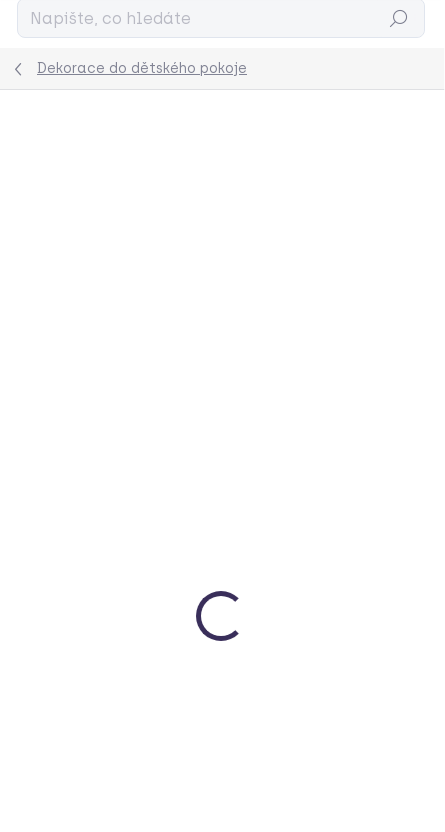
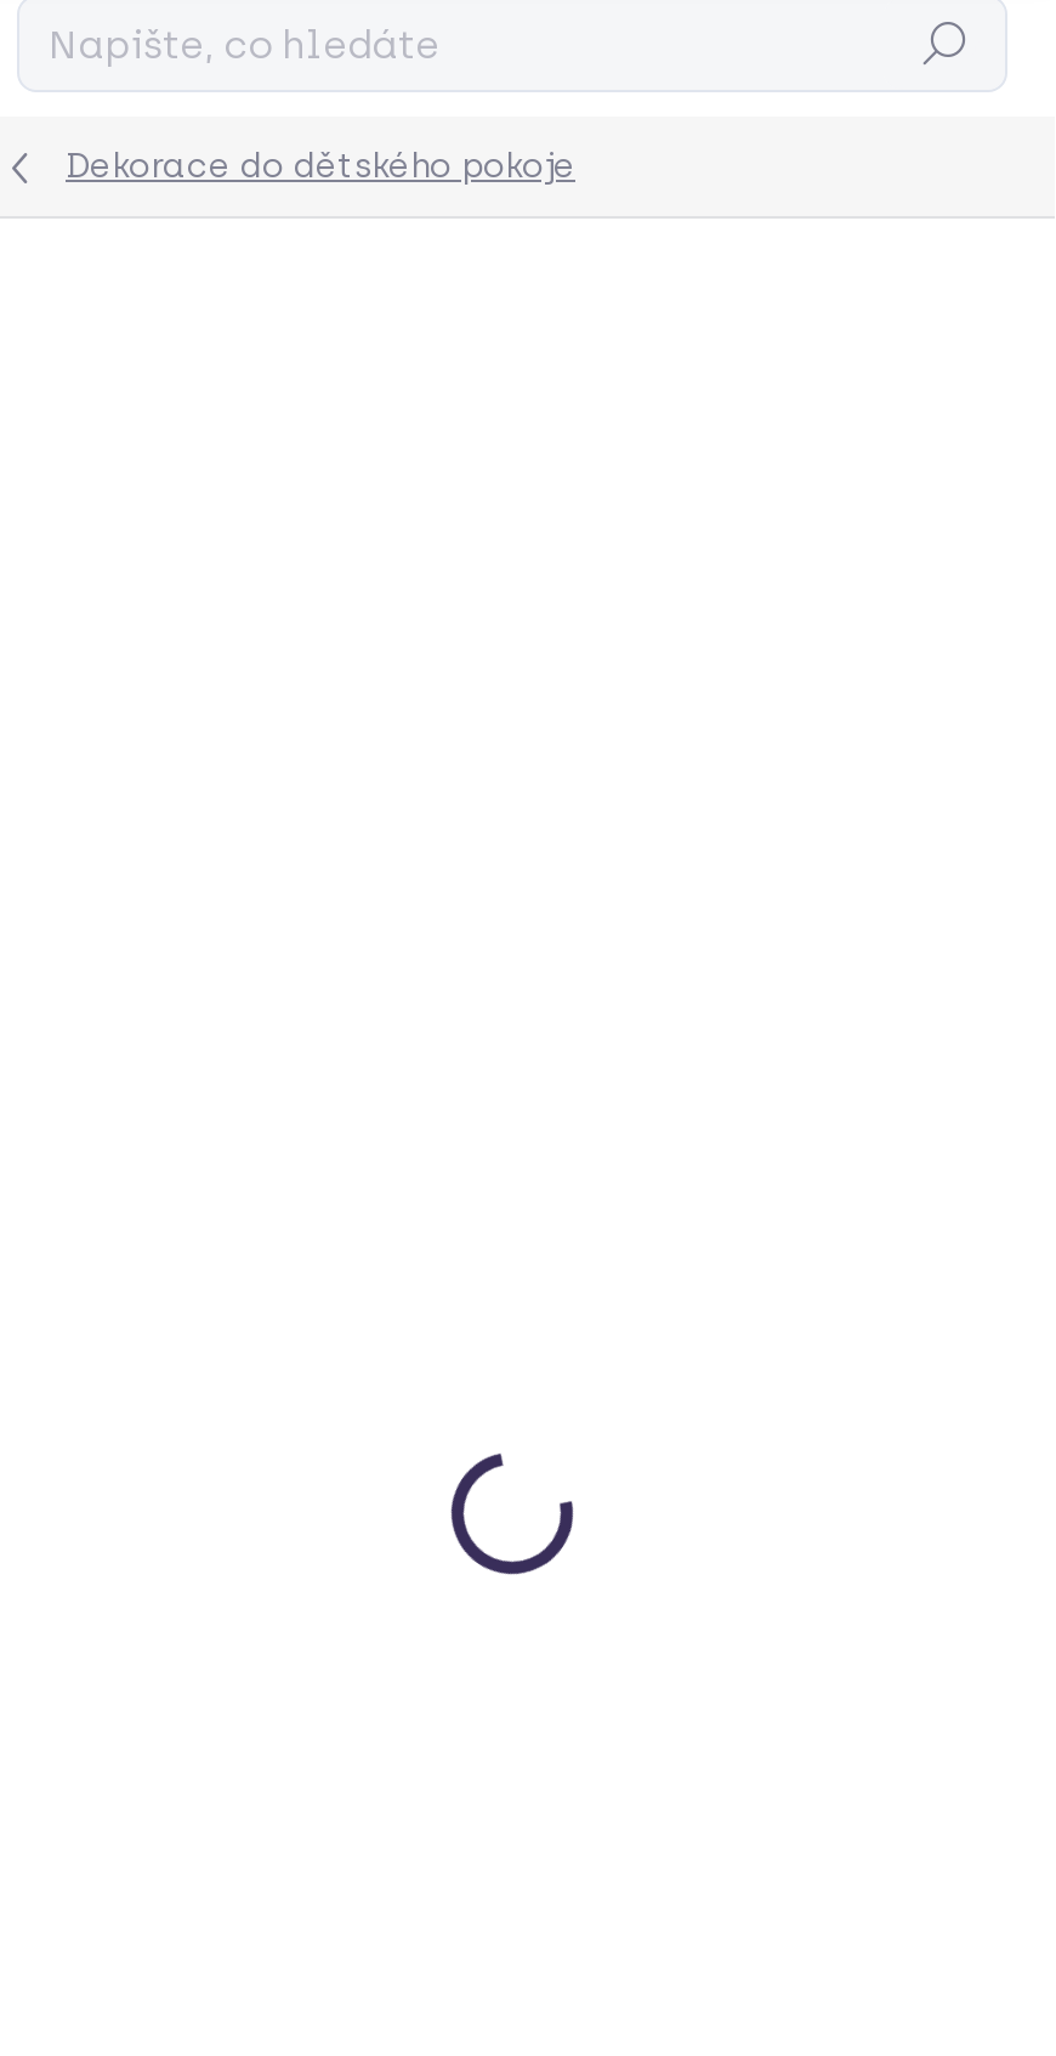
- [image]
+ [image]
